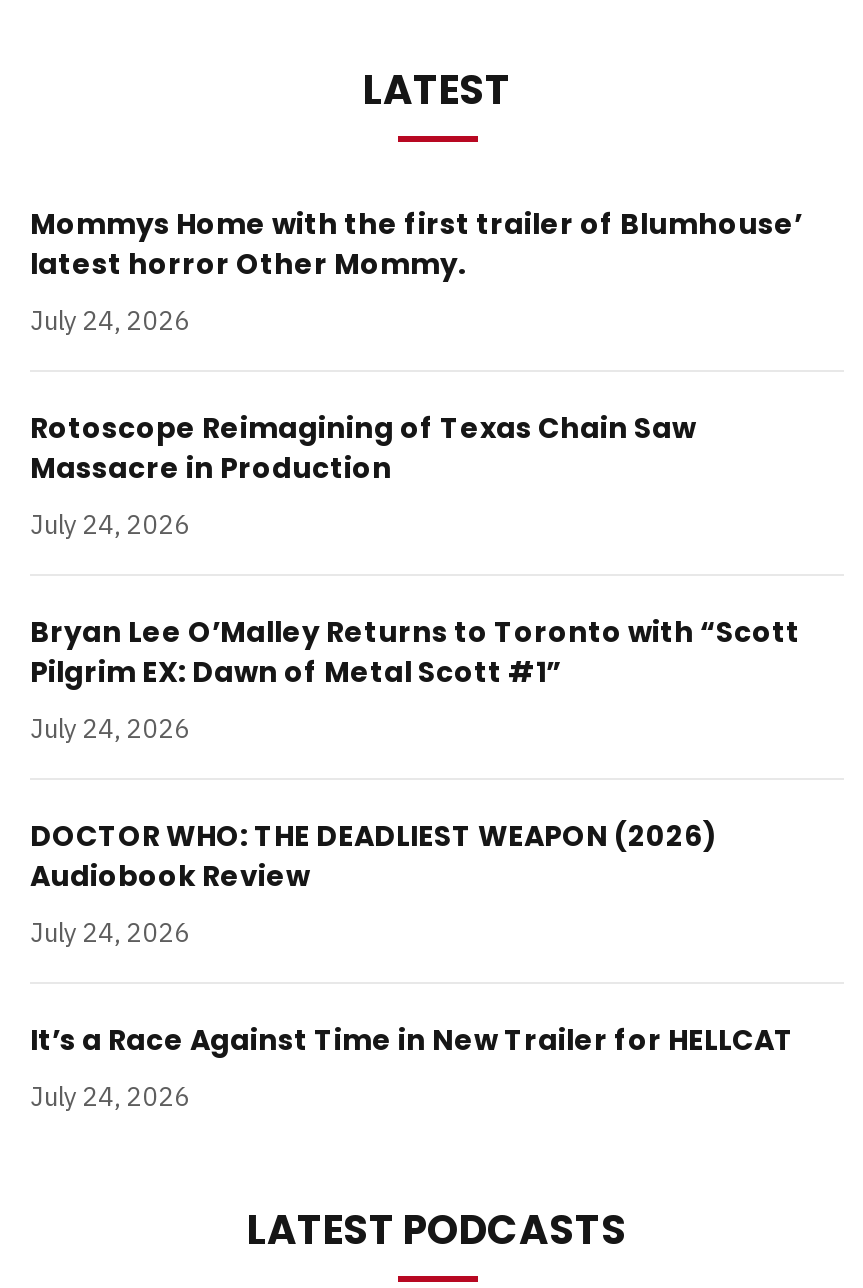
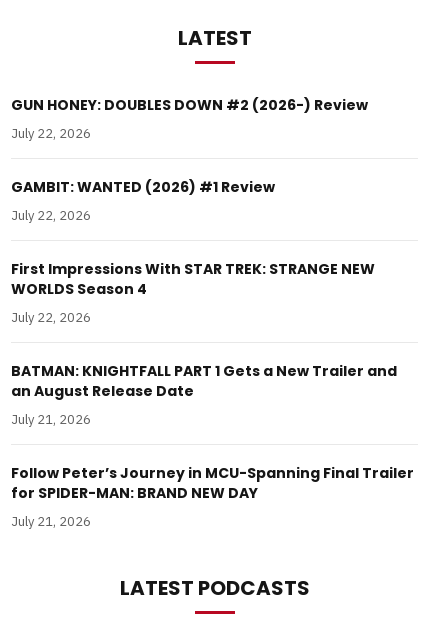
- Mommys Home with the first trailer of Blumhouse’
- latest horror Other Mommy.
+ GUN HONEY: DOUBLES DOWN #2 (2026-) Review

- July 24, 2026
+ July 22, 2026

- Rotoscope Reimagining of Texas Chain Saw
- Massacre in Production
+ GAMBIT: WANTED (2026) #1 Review

- July 24, 2026
+ July 22, 2026

- Bryan Lee O’Malley Returns to Toronto with “Scott
- Pilgrim EX: Dawn of Metal Scott #1”
+ First Impressions With STAR TREK: STRANGE NEW
+ WORLDS Season 4

- July 24, 2026
+ July 22, 2026

- DOCTOR WHO: THE DEADLIEST WEAPON (2026)
- Audiobook Review
+ BATMAN: KNIGHTFALL PART 1 Gets a New Trailer and
+ an August Release Date

- July 24, 2026
+ July 21, 2026

- It’s a Race Against Time in New Trailer for HELLCAT
+ Follow Peter’s Journey in MCU-Spanning Final Trailer
+ for SPIDER-MAN: BRAND NEW DAY

- July 24, 2026
+ July 21, 2026
